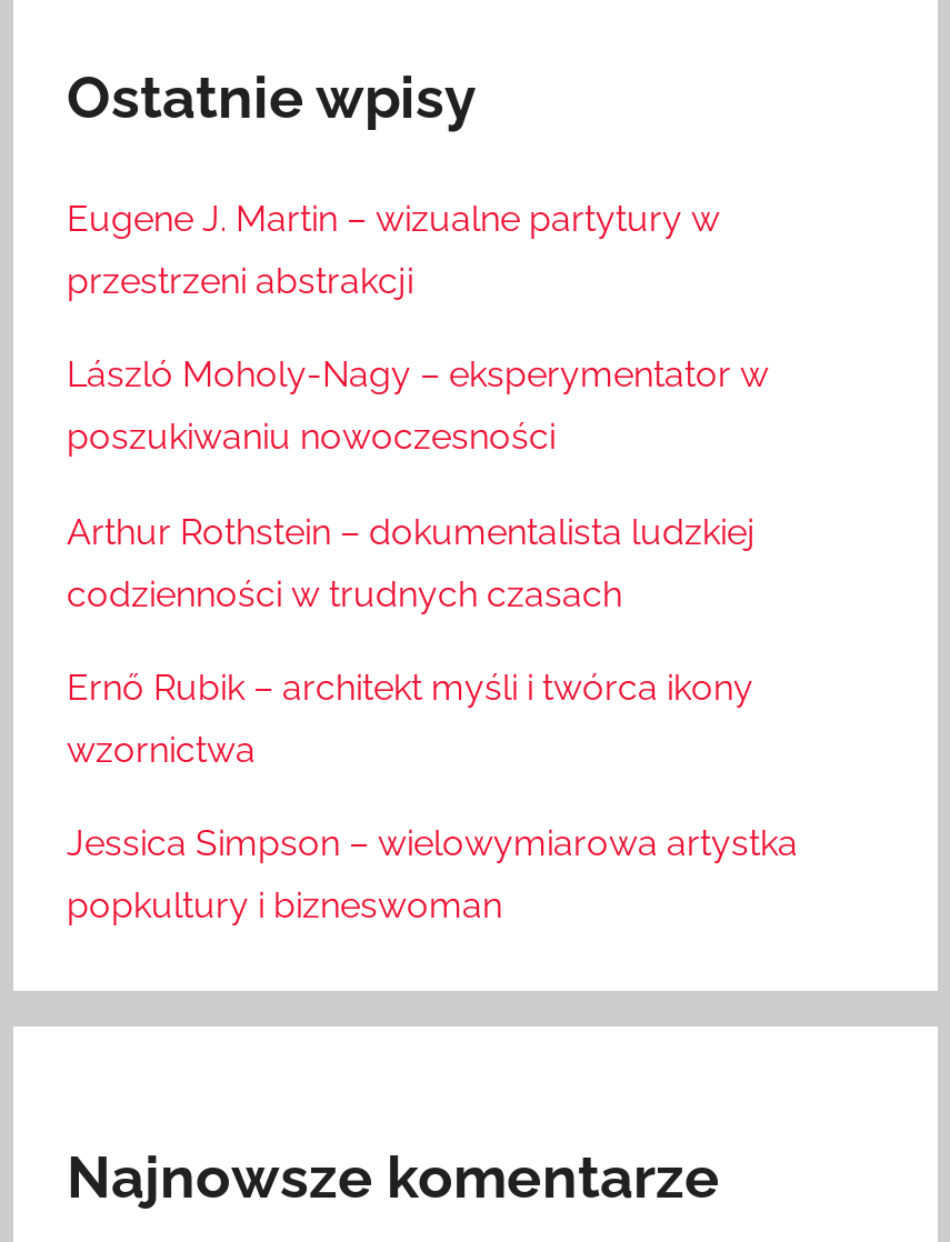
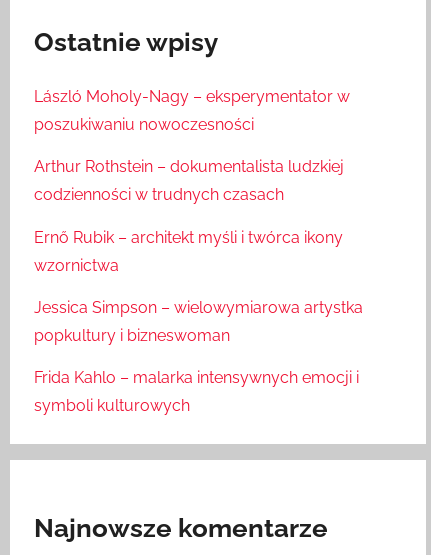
- Eugene J. Martin – wizualne partytury w
- przestrzeni abstrakcji

moved up: László Moholy-Nagy – eksperymentator w | poszukiwaniu nowoczesności | Arthur Rothstein – dokumentalista ludzkiej | codzienności w trudnych czasach | Ernő Rubik – architekt myśli i twórca ikony | wzornictwa | Jessica Simpson – wielowymiarowa artystka | popkultury i bizneswoman

+ Frida Kahlo – malarka intensywnych emocji i
+ symboli kulturowych
